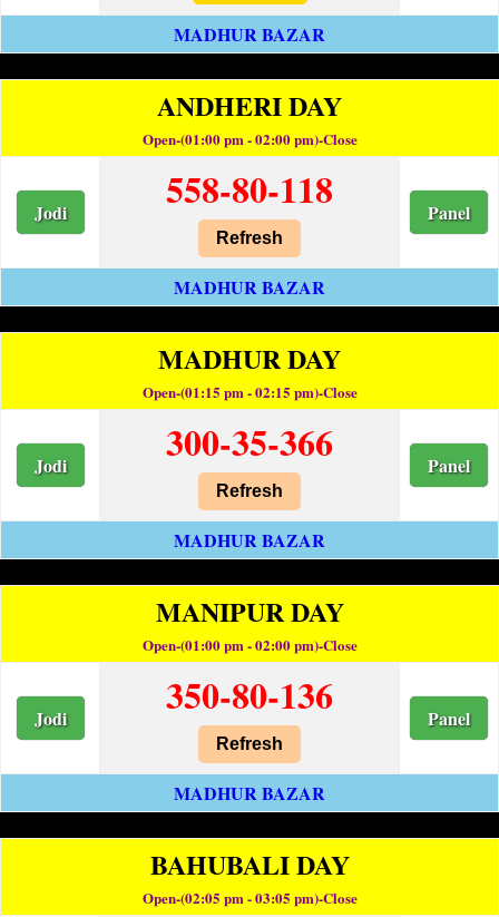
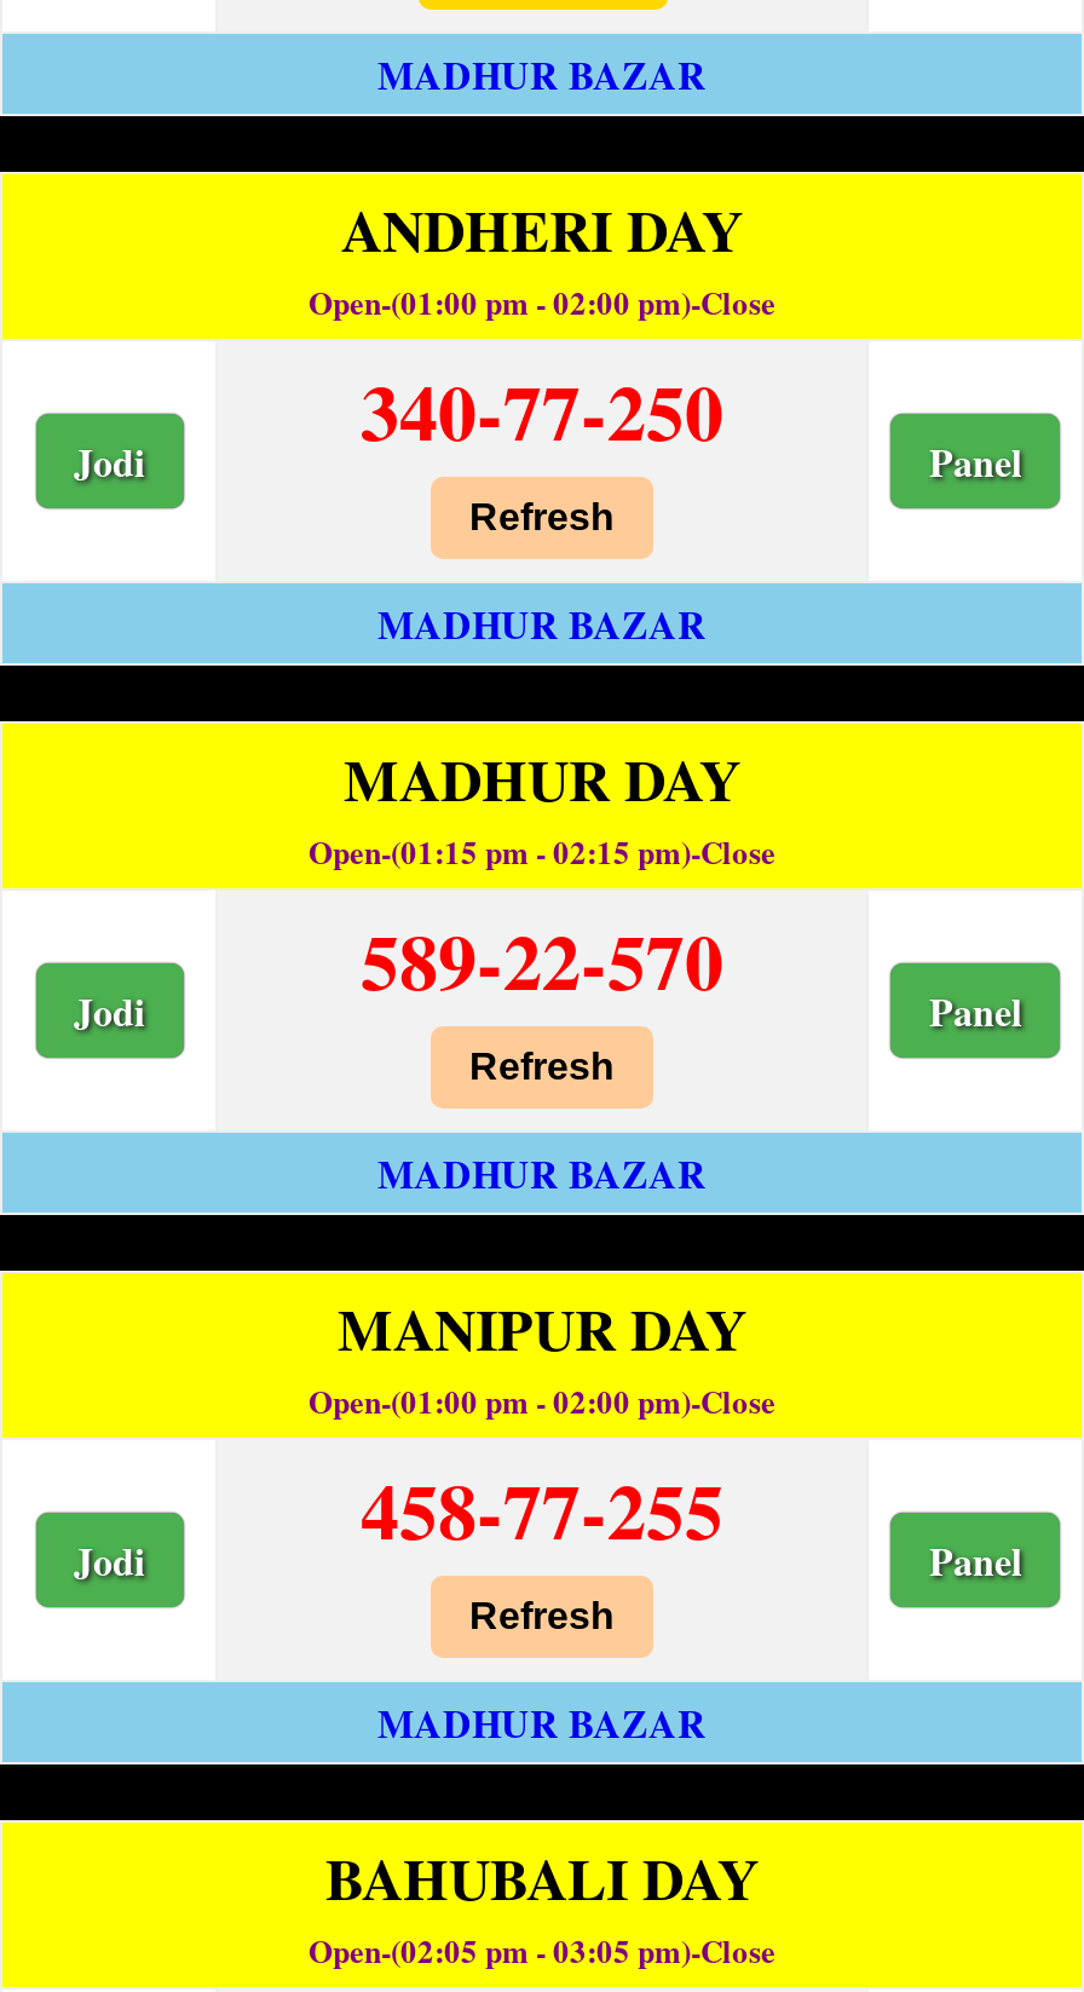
- 558-80-118
+ 340-77-250

- 300-35-366
+ 589-22-570

- 350-80-136
+ 458-77-255
